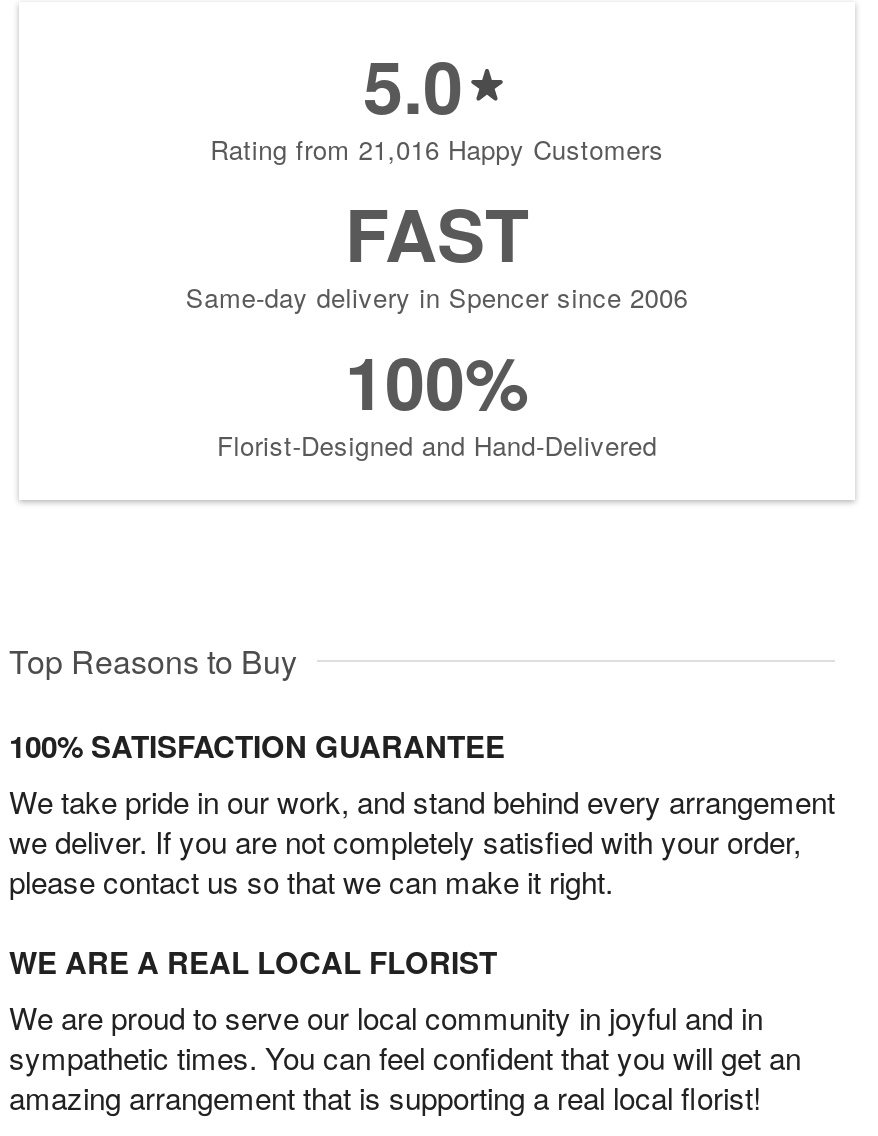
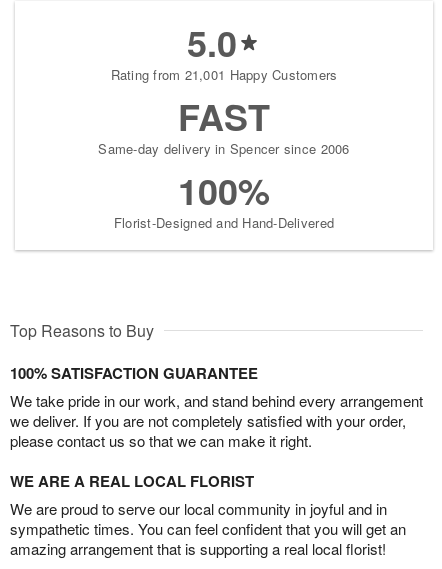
- Rating from 21,016 Happy Customers
+ Rating from 21,001 Happy Customers
